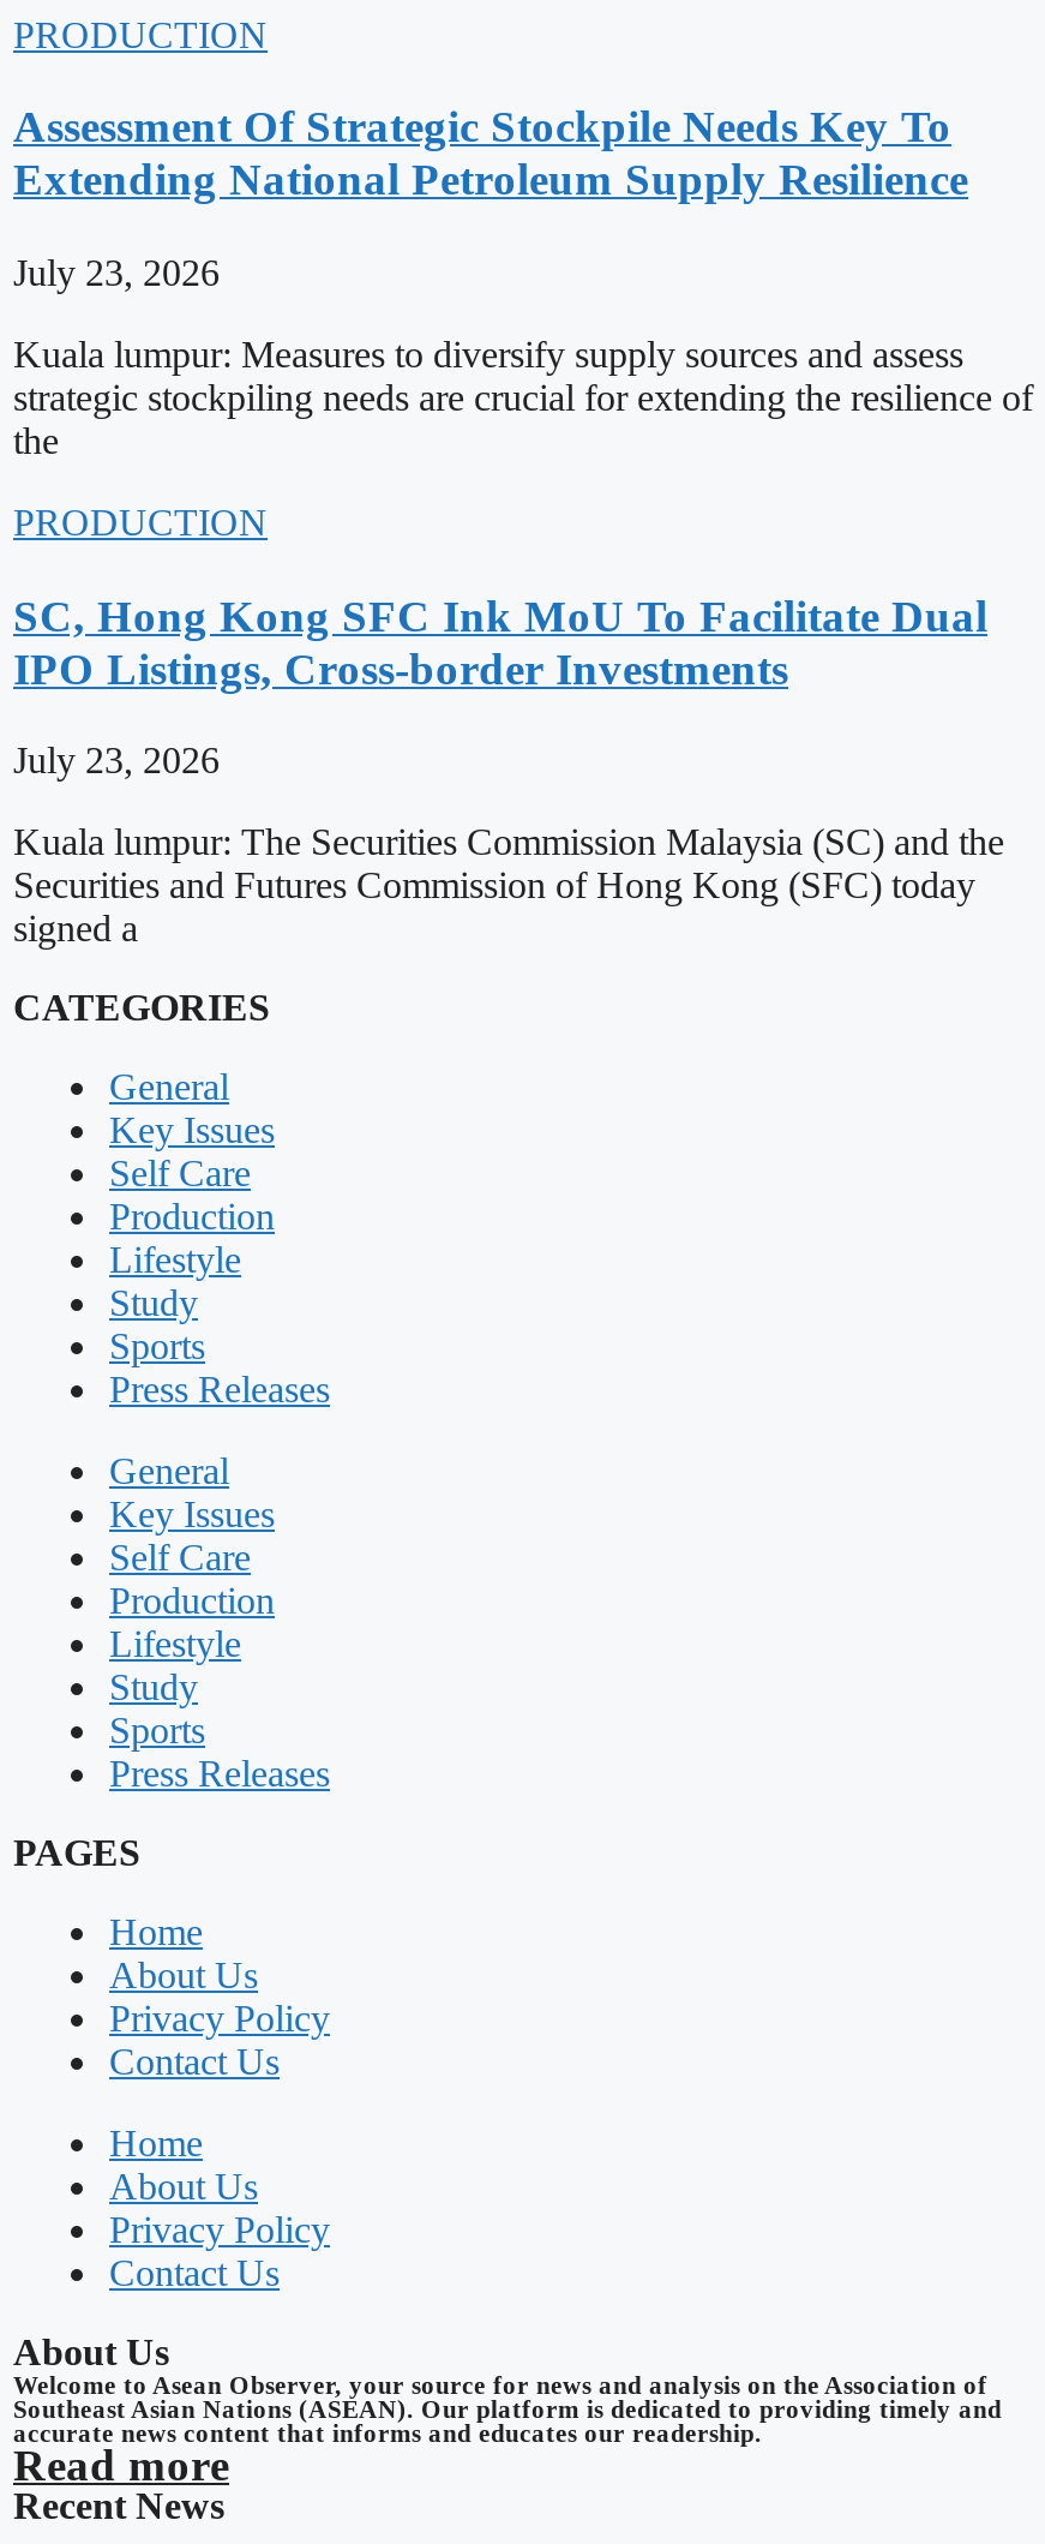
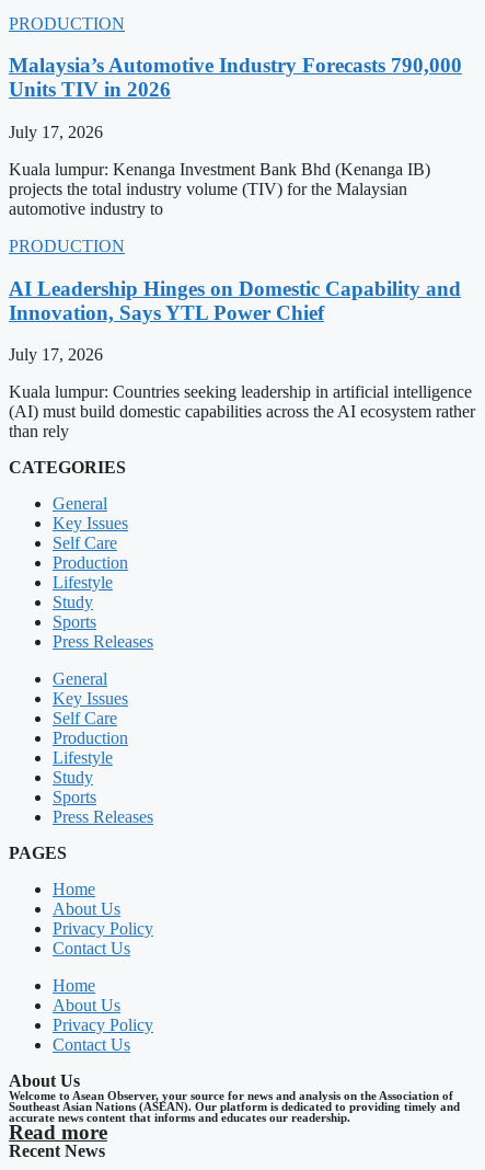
- Assessment Of Strategic Stockpile Needs Key To
- Extending National Petroleum Supply Resilience
+ Malaysia’s Automotive Industry Forecasts 790,000
+ Units TIV in 2026

- July 23, 2026
+ July 17, 2026

- Kuala lumpur: Measures to diversify supply sources and assess
- strategic stockpiling needs are crucial for extending the resilience of
- the
+ Kuala lumpur: Kenanga Investment Bank Bhd (Kenanga IB)
+ projects the total industry volume (TIV) for the Malaysian
+ automotive industry to

- SC, Hong Kong SFC Ink MoU To Facilitate Dual
- IPO Listings, Cross-border Investments
+ AI Leadership Hinges on Domestic Capability and
+ Innovation, Says YTL Power Chief

- July 23, 2026
+ July 17, 2026

- Kuala lumpur: The Securities Commission Malaysia (SC) and the
- Securities and Futures Commission of Hong Kong (SFC) today
- signed a
+ Kuala lumpur: Countries seeking leadership in artificial intelligence
+ (AI) must build domestic capabilities across the AI ecosystem rather
+ than rely
